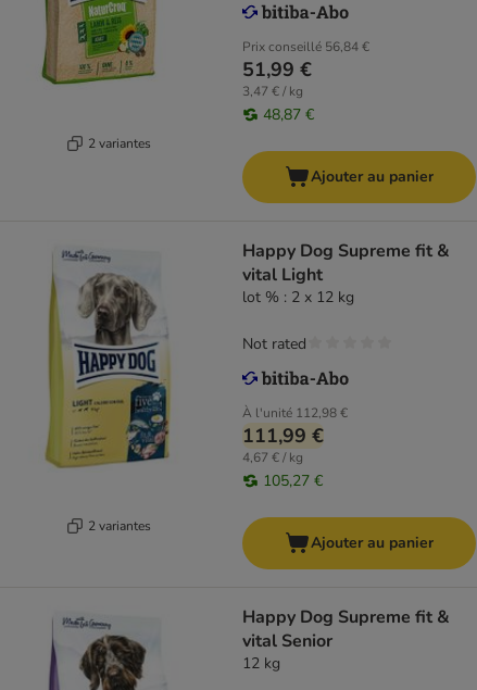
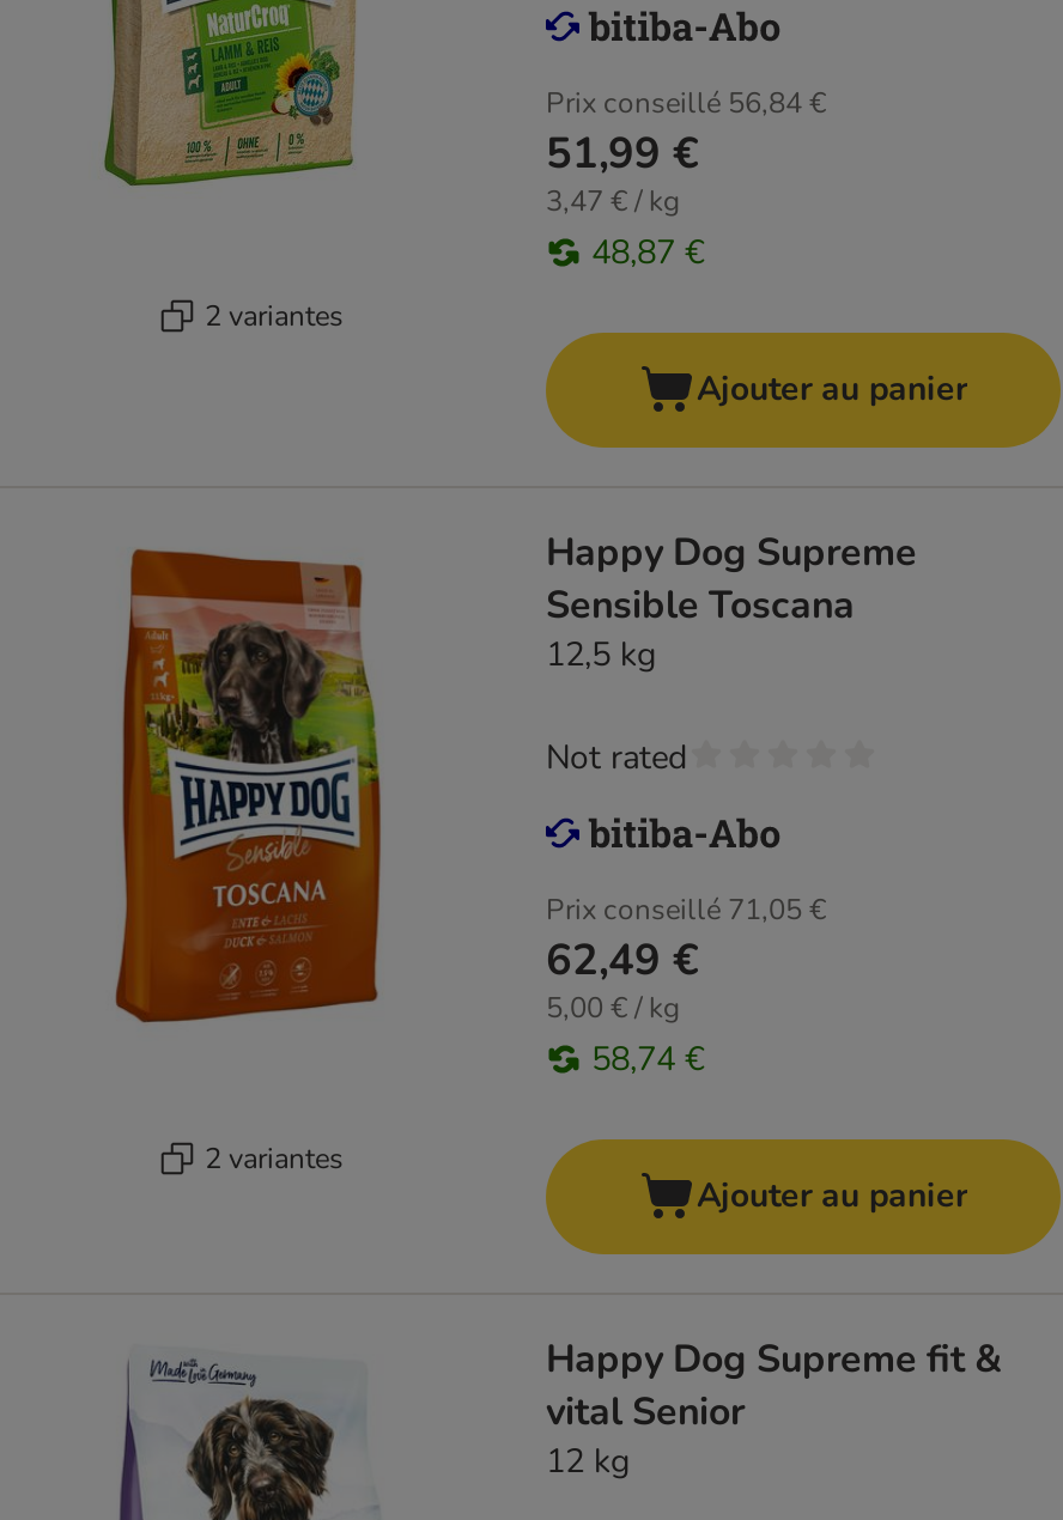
- Happy Dog Supreme fit &
- vital Light
- lot % : 2 x 12 kg
+ Happy Dog Supreme
+ Sensible Toscana
+ 12,5 kg

- [image]
+ [image]

- À l'unité 112,98 €
- 111,99 €
- 4,67 € / kg
- 105,27 €
+ Prix conseillé 71,05 €
+ 62,49 €
+ 5,00 € / kg
+ 58,74 €
